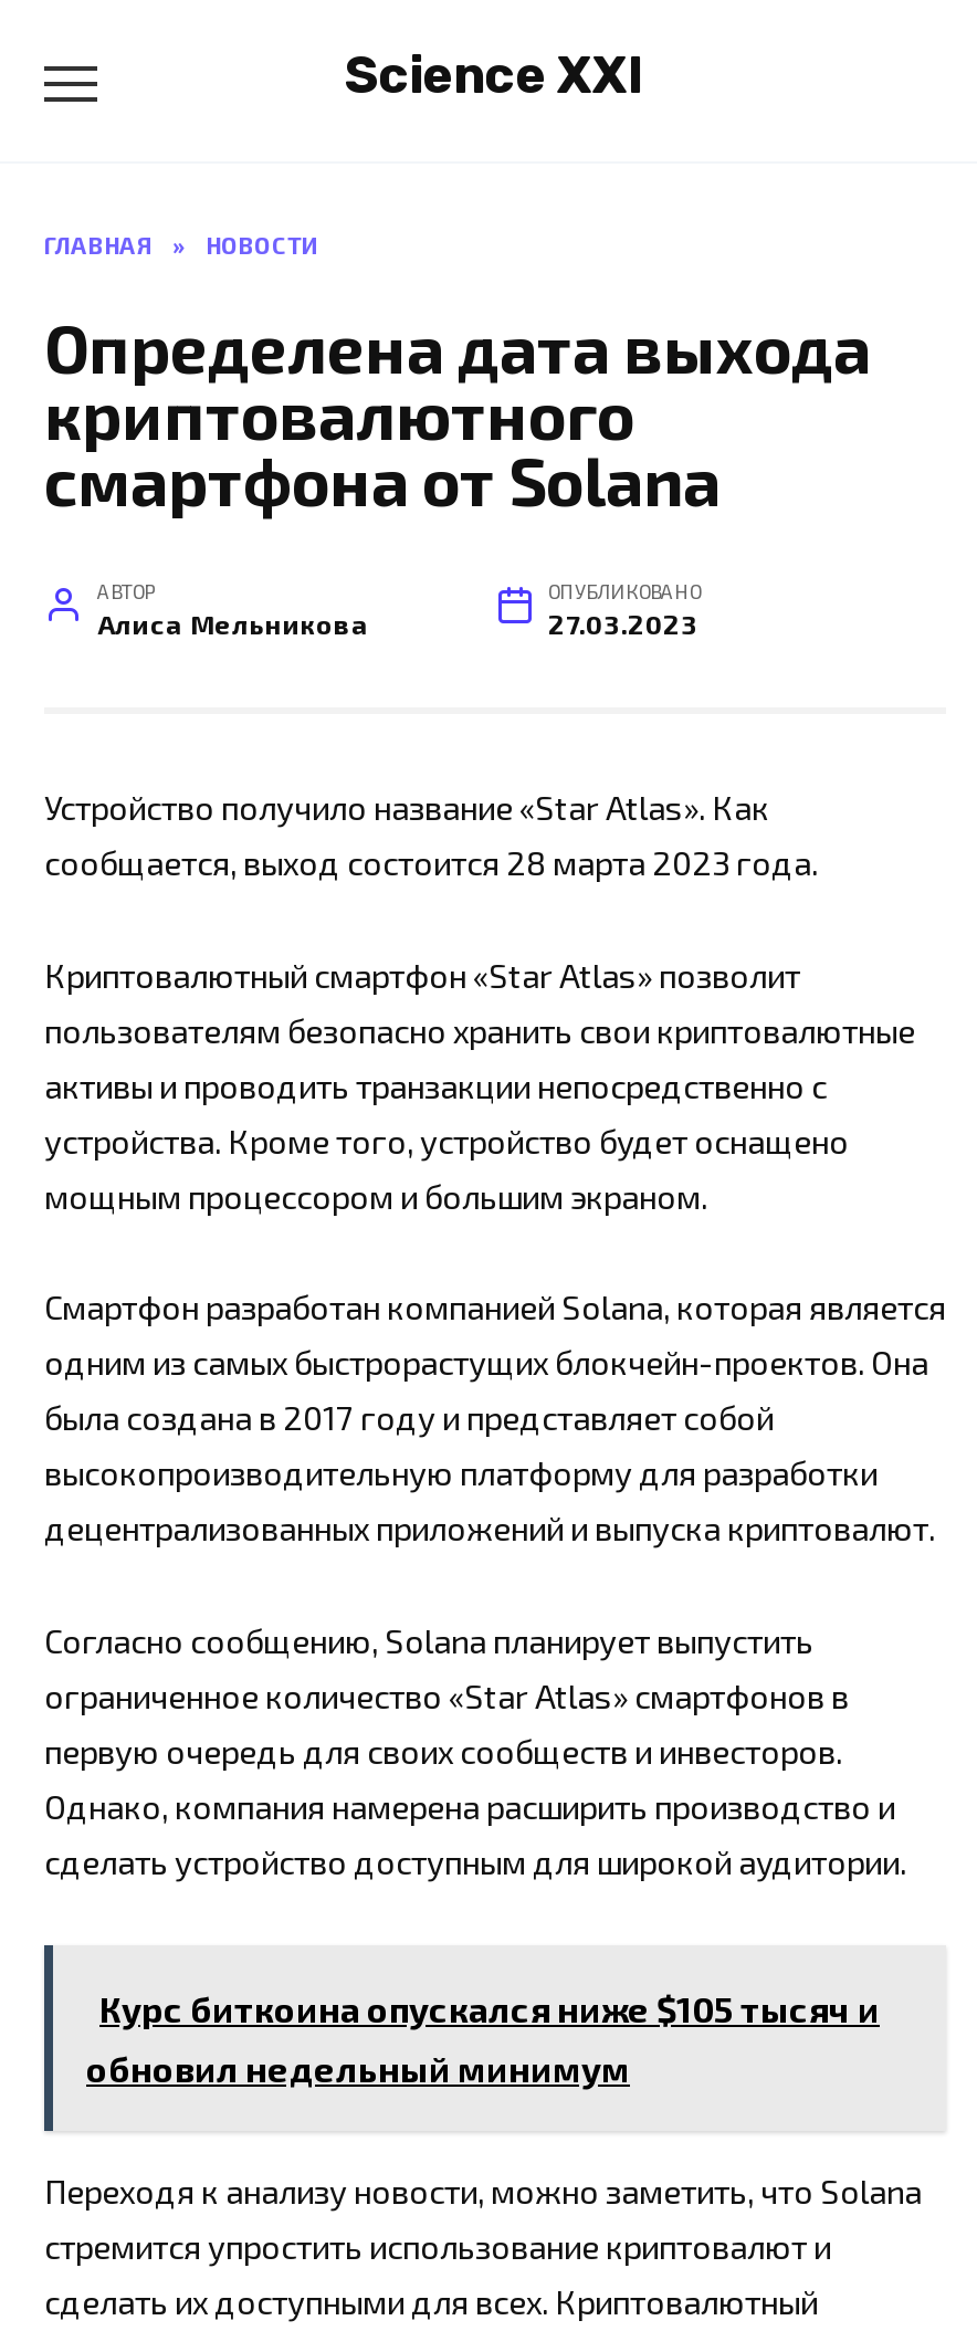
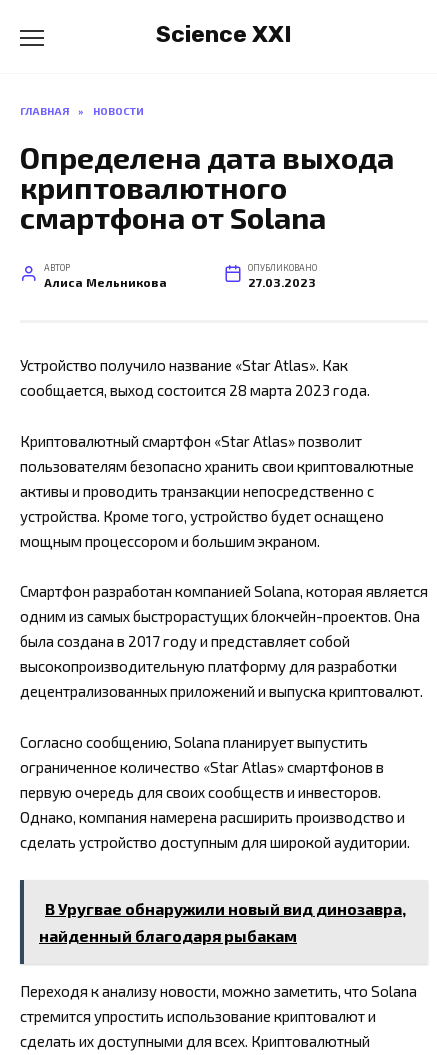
- Курс биткоина опускался ниже $105 тысяч и
- обновил недельный минимум
+ В Уругвае обнаружили новый вид динозавра,
+ найденный благодаря рыбакам
